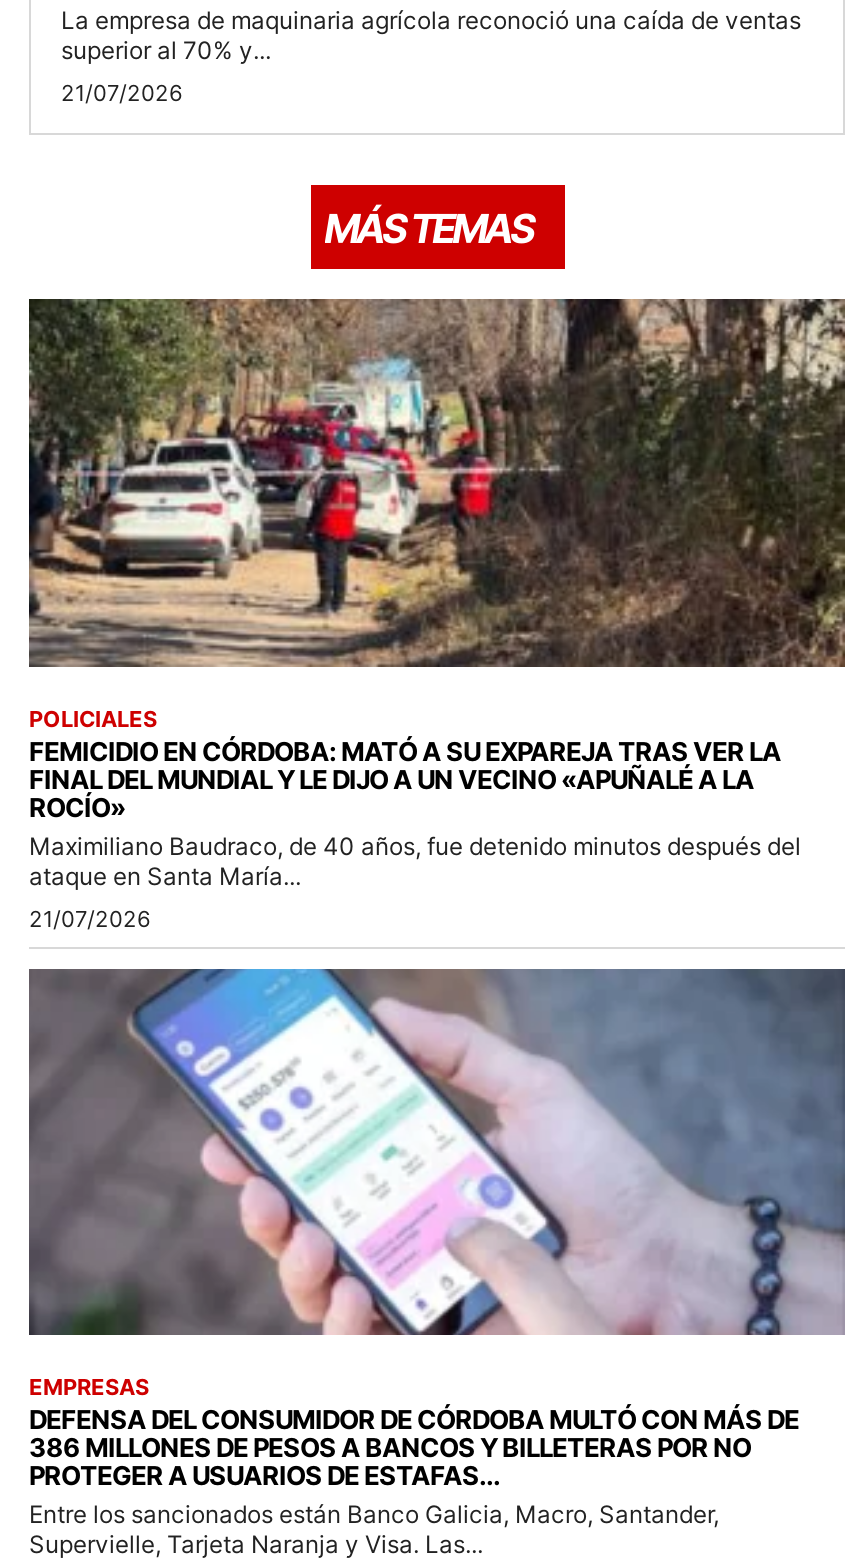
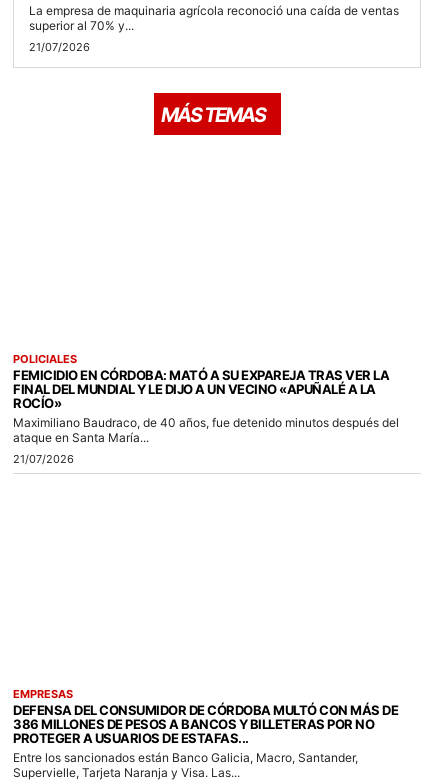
- [image]

- [image]
